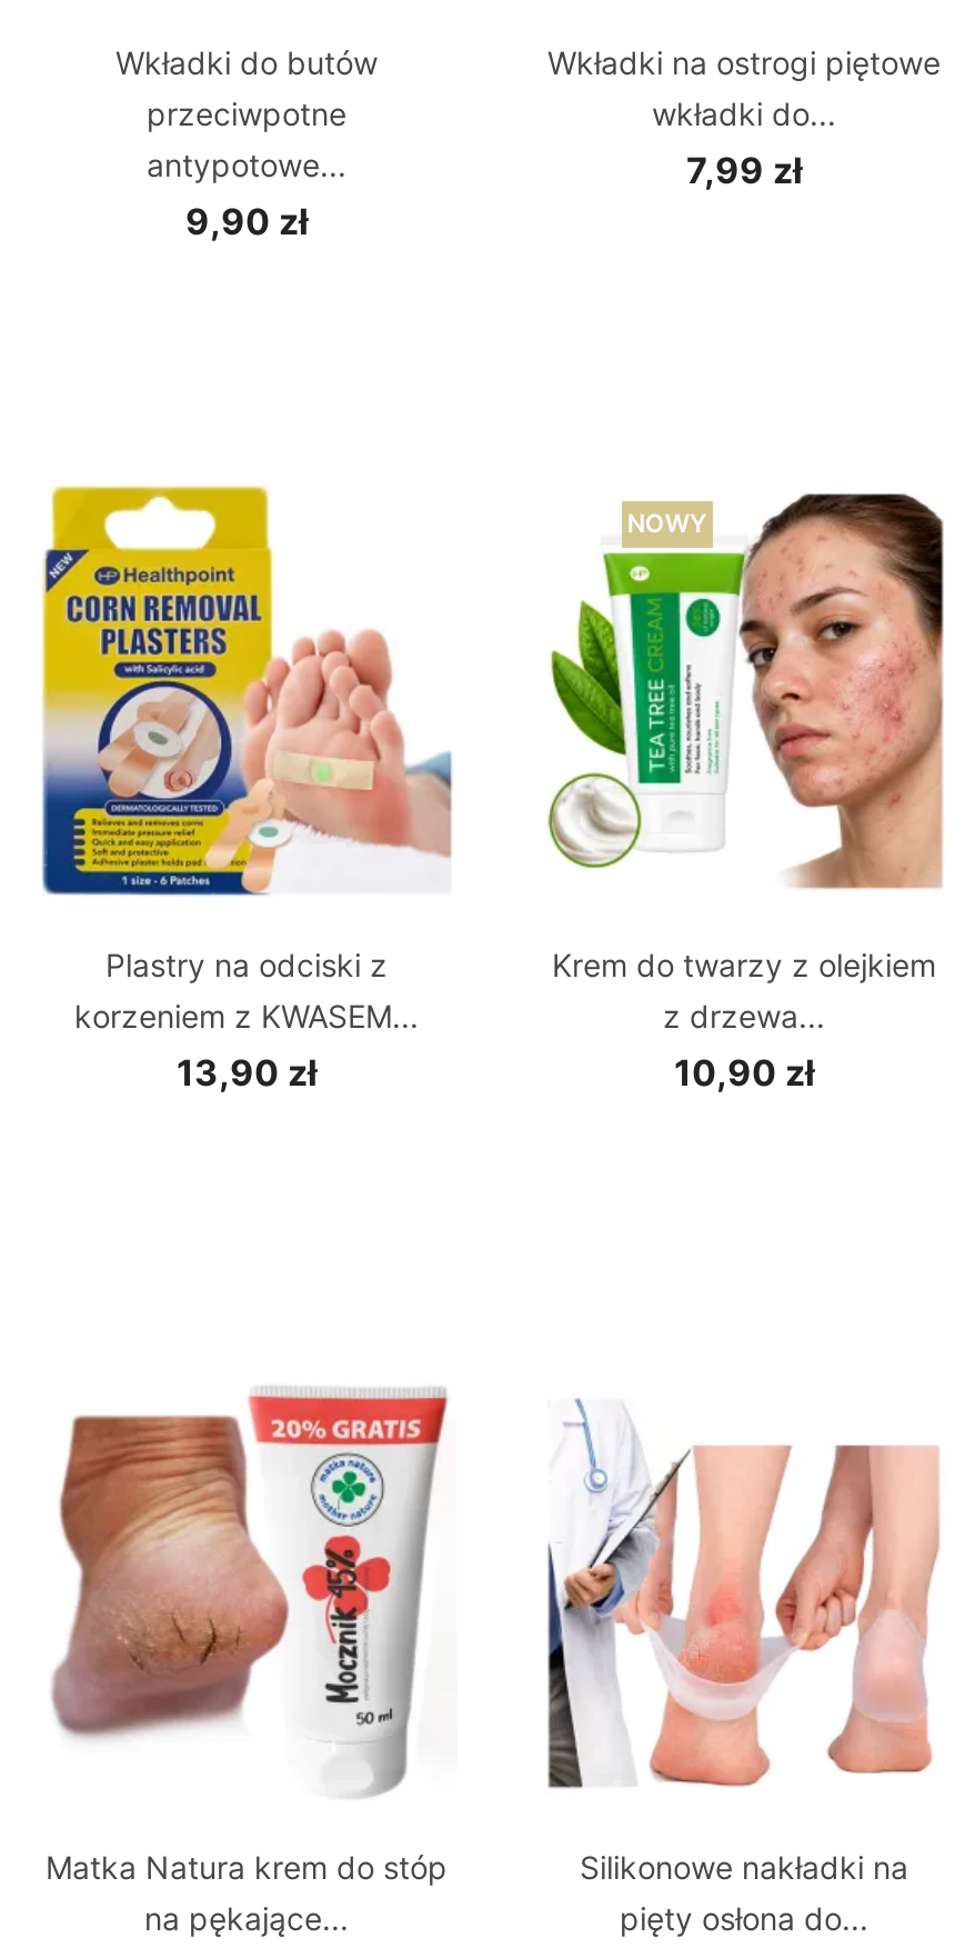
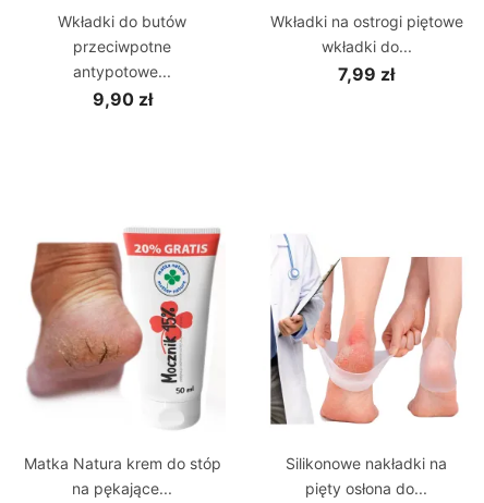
- [image]
- Plastry na odciski z
- korzeniem z KWASEM...
- 13,90 zł

- [image]
- NOWY

- Krem do twarzy z olejkiem
- z drzewa...
- 10,90 zł
